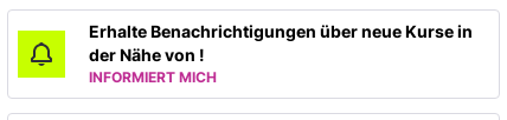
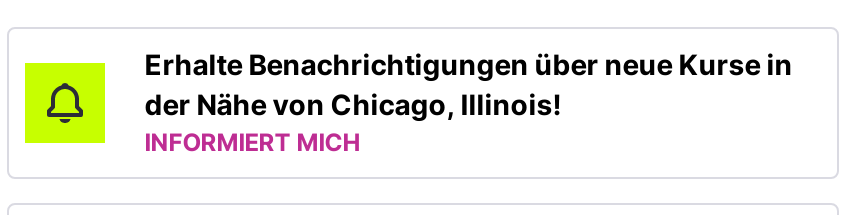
- der Nähe von !
+ der Nähe von Chicago, Illinois!
